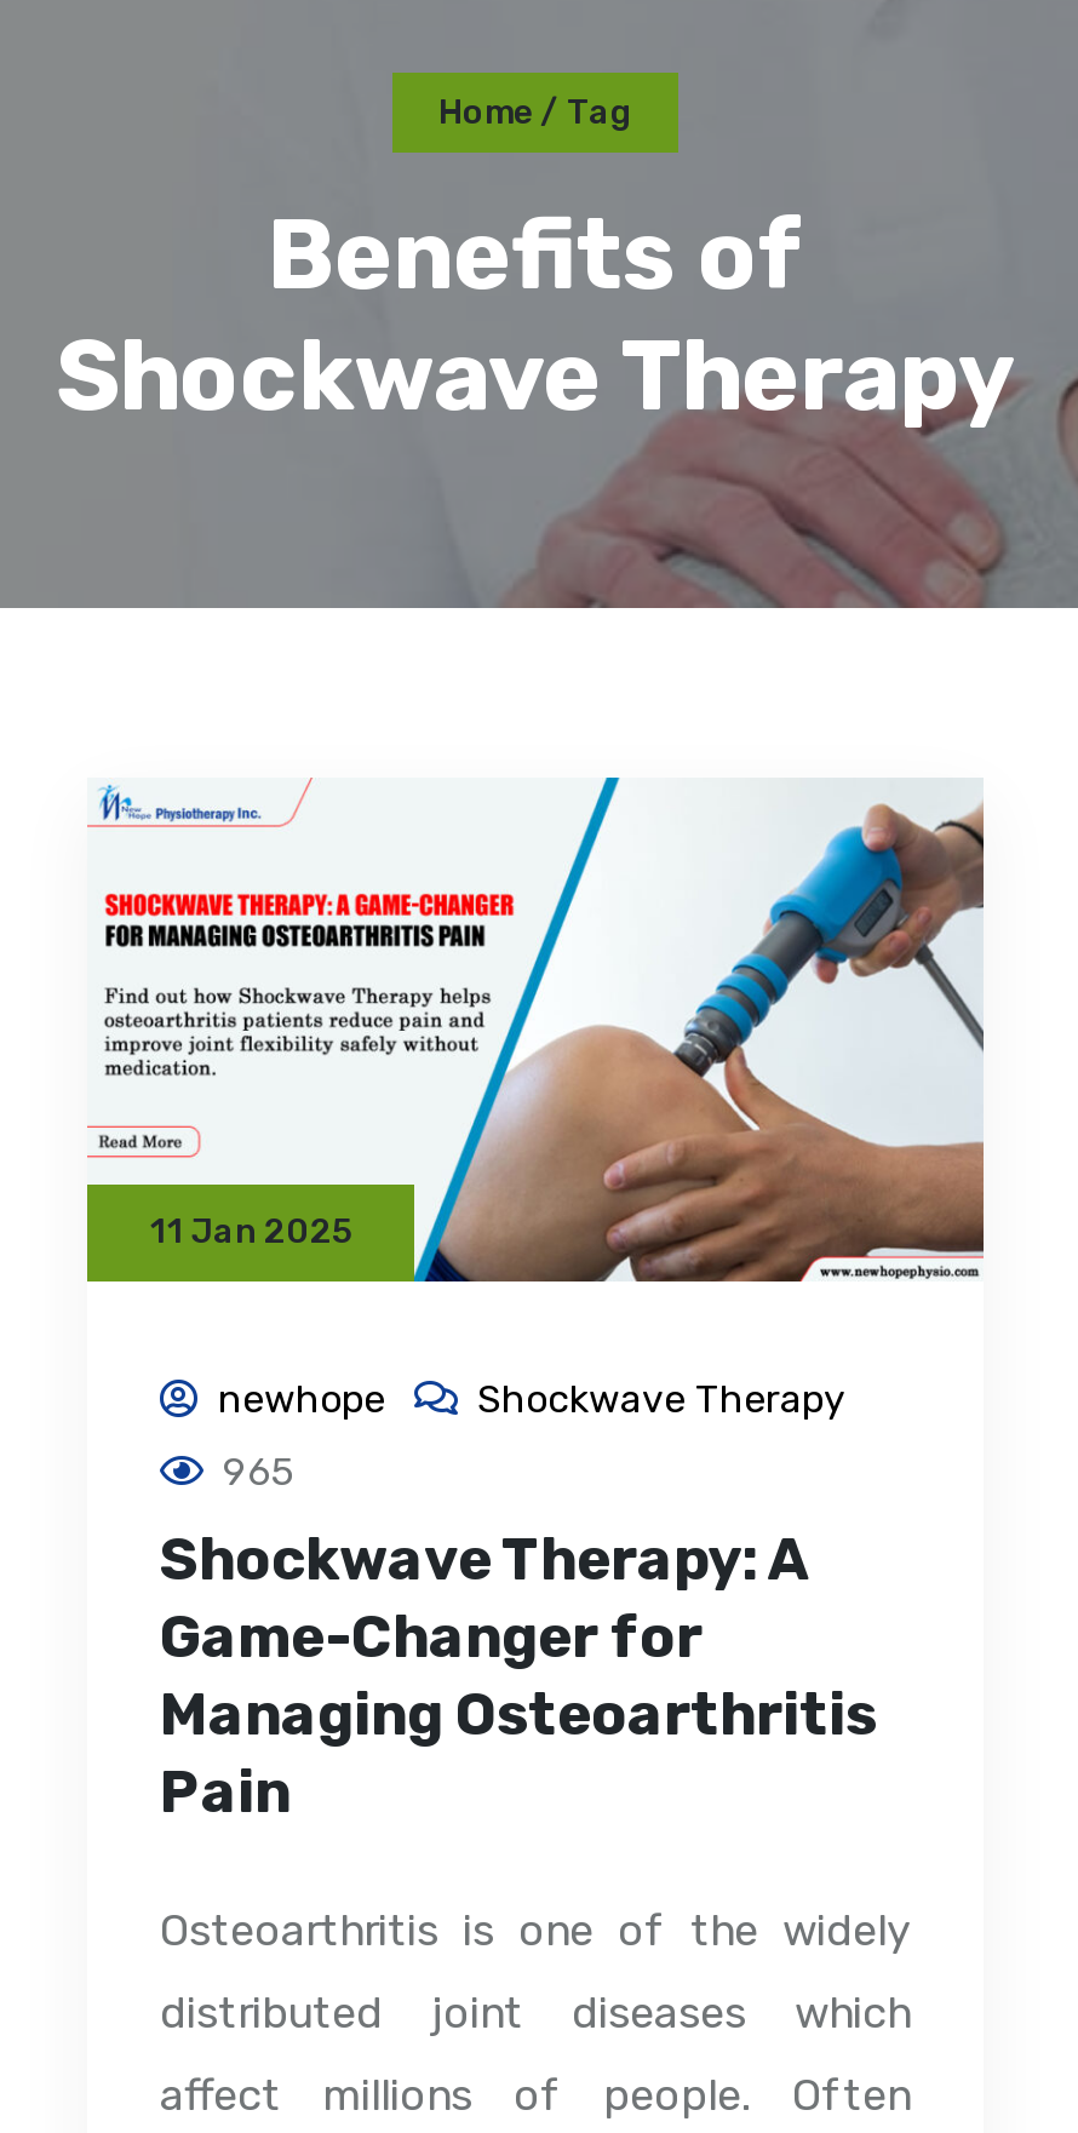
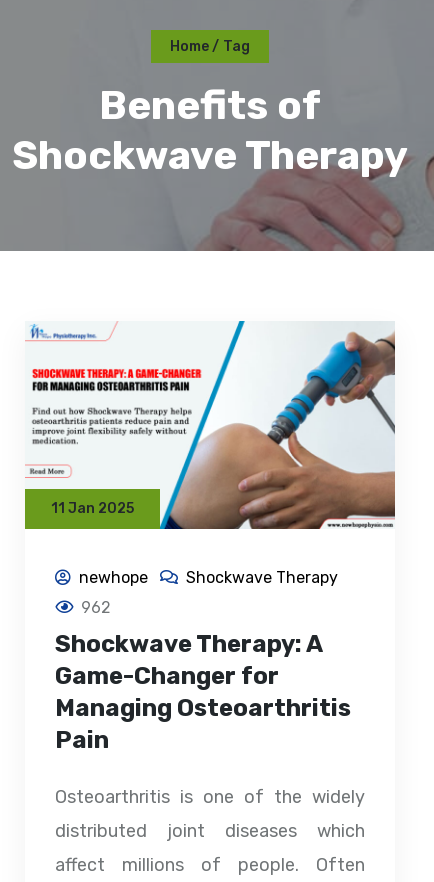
- 965
+ 962
